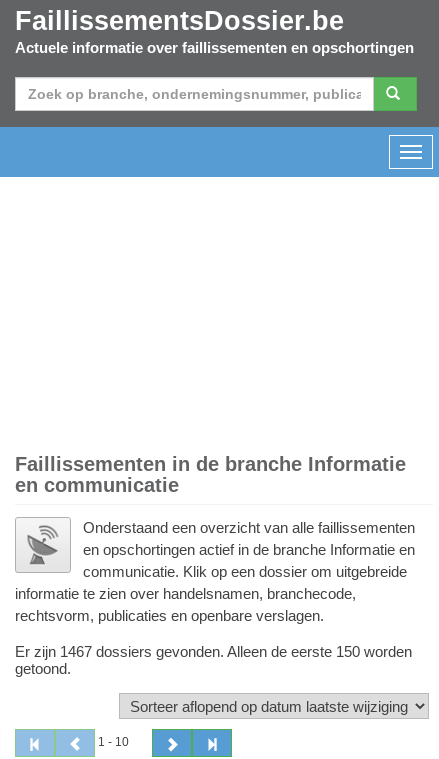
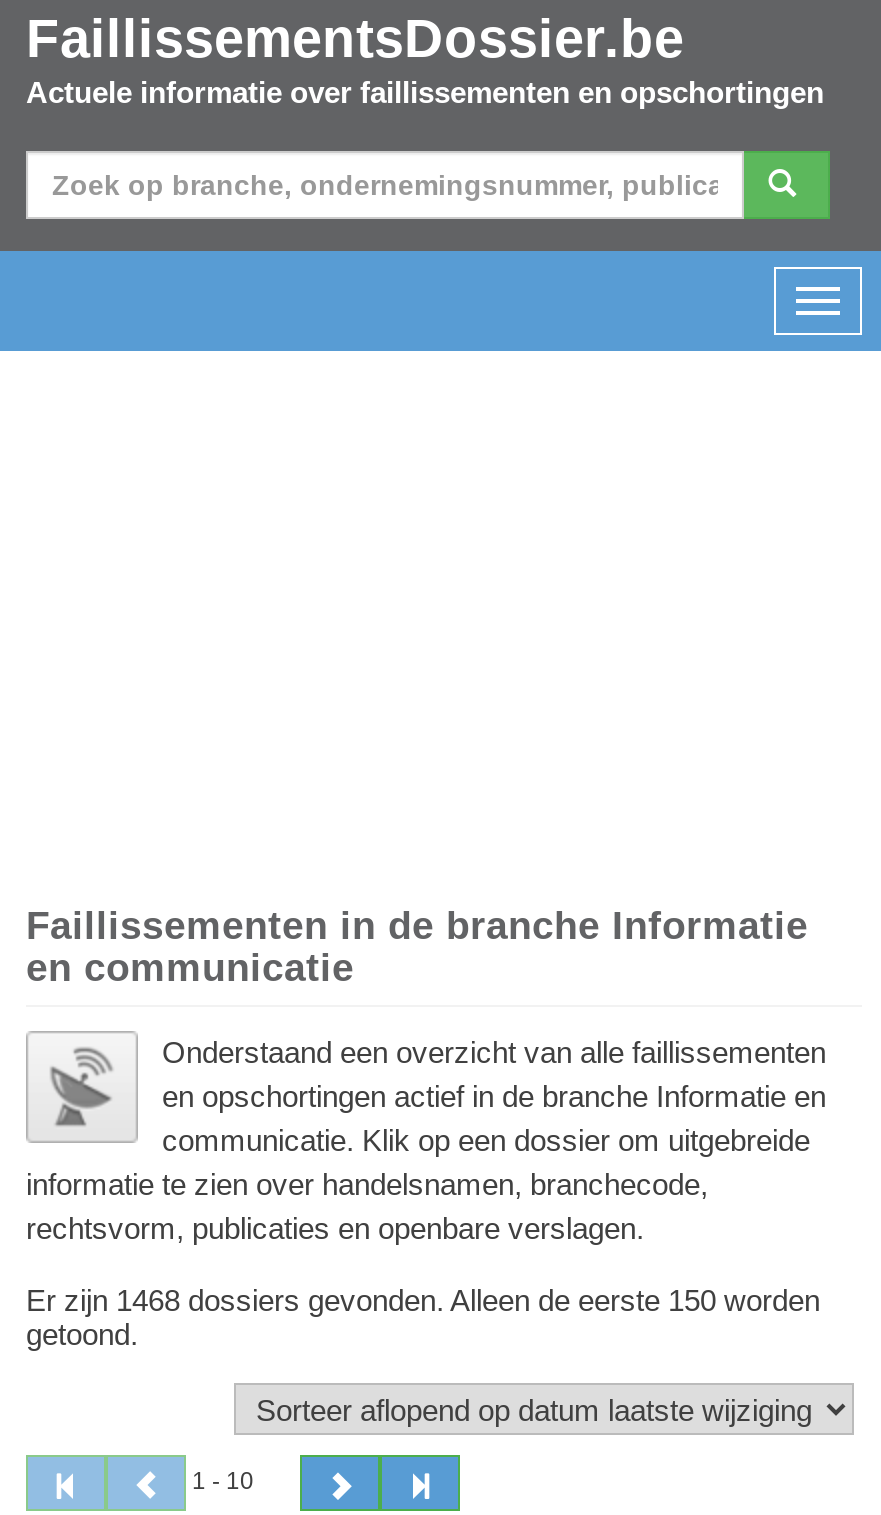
- Er zijn 1467 dossiers gevonden. Alleen de eerste 150 worden
+ Er zijn 1468 dossiers gevonden. Alleen de eerste 150 worden
